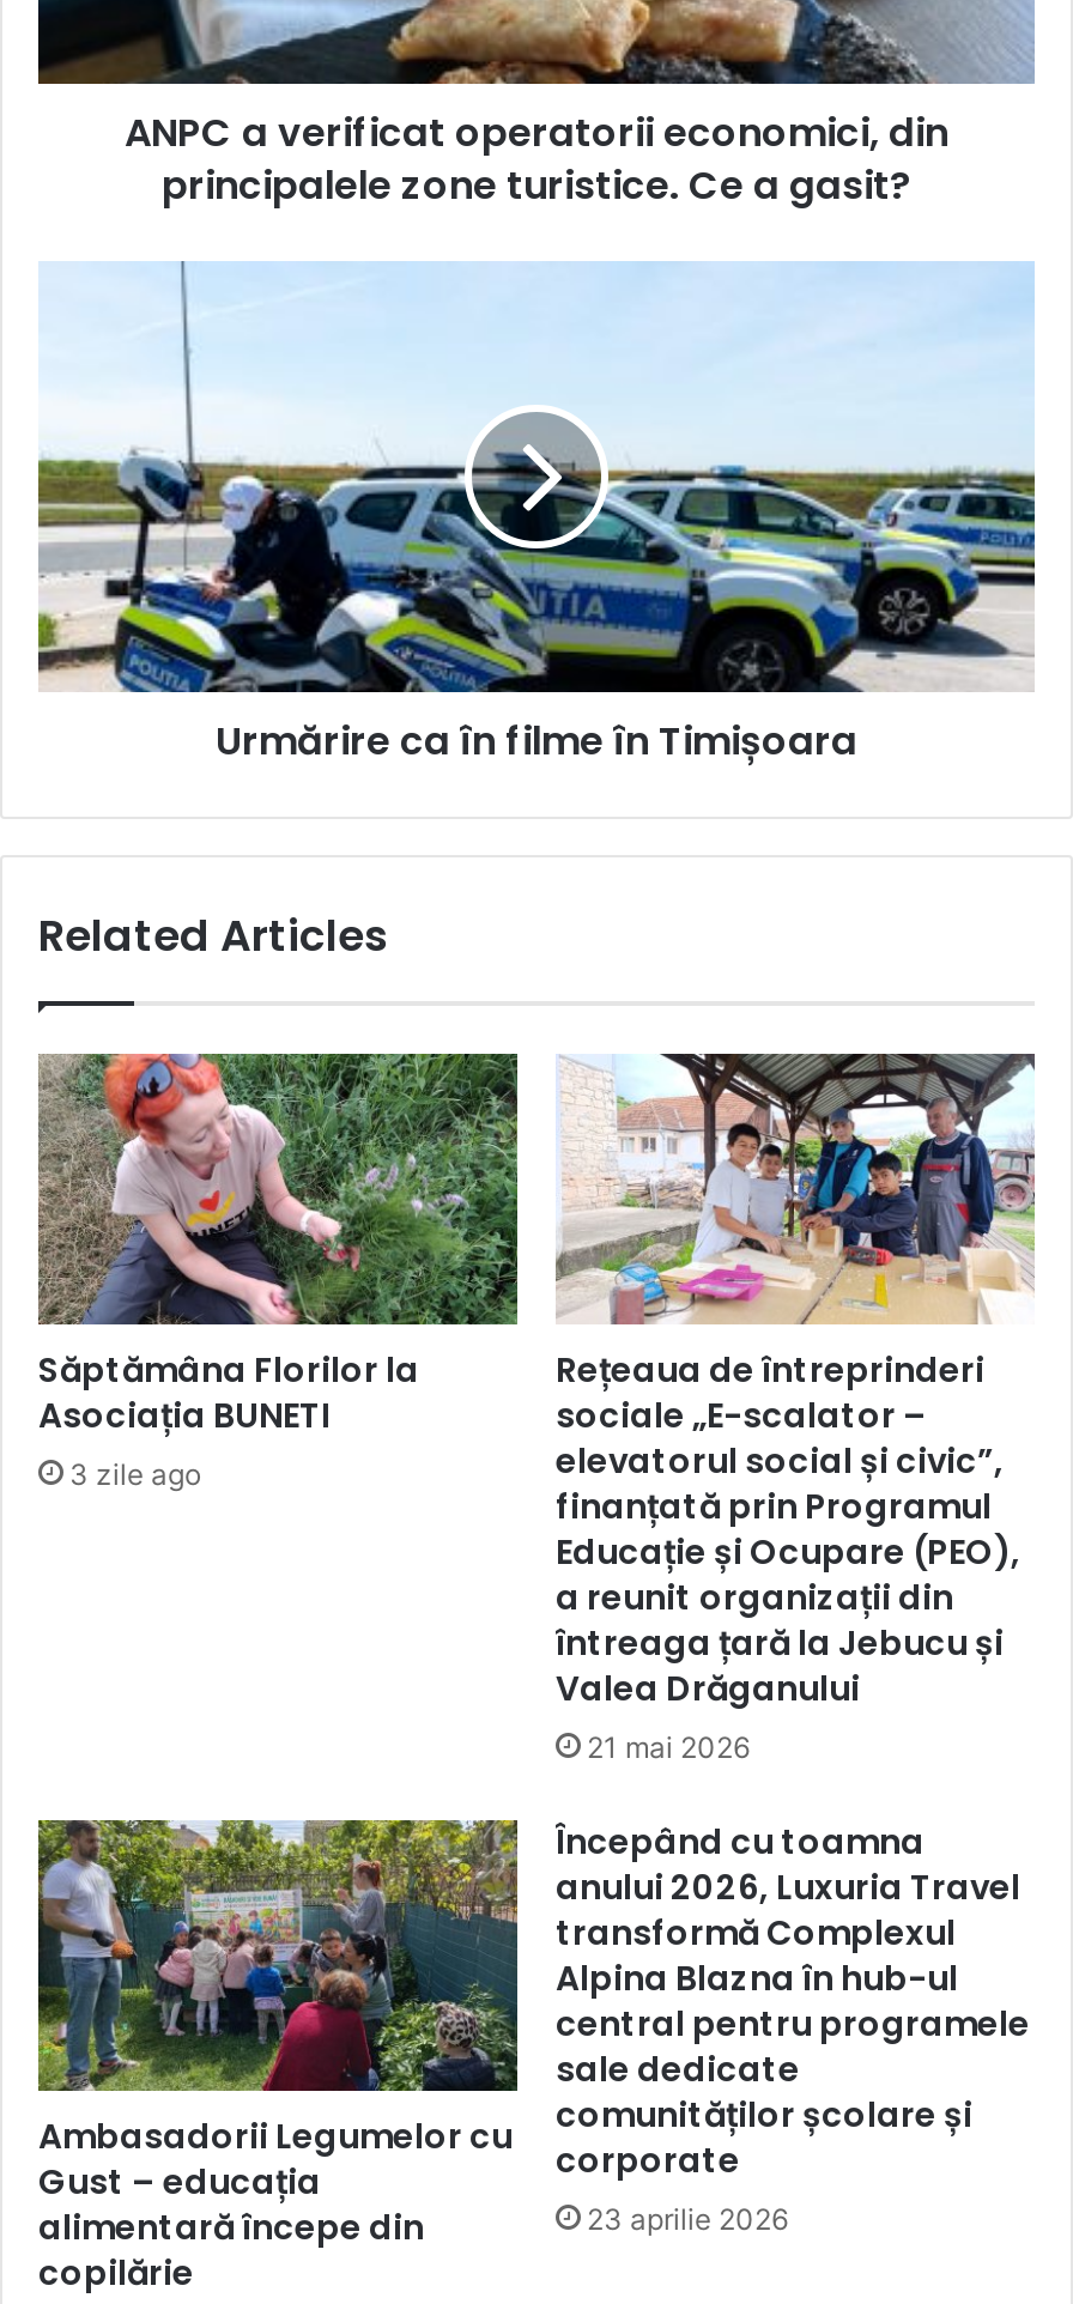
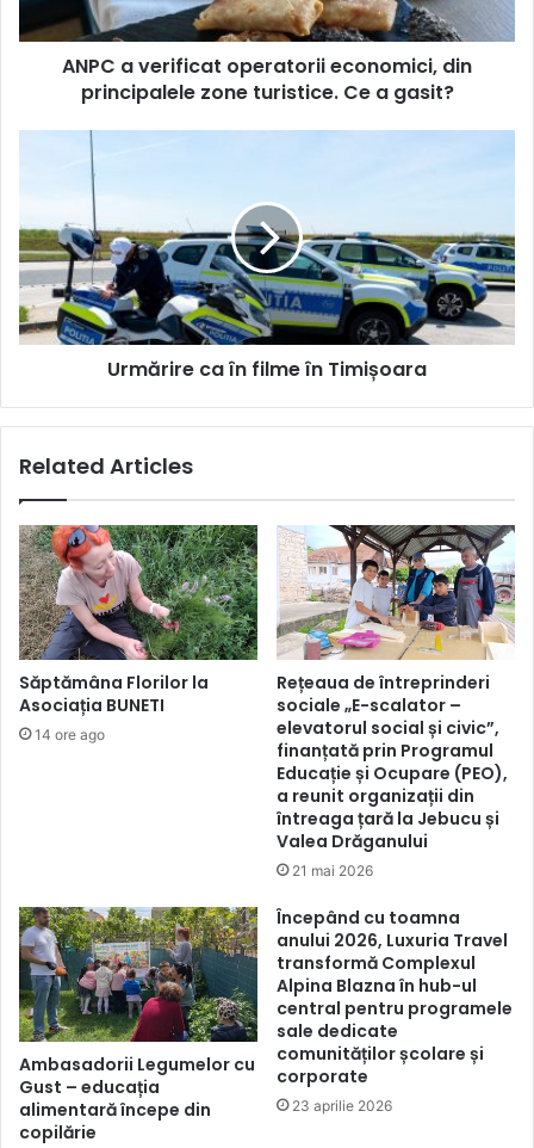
- 3 zile ago
+ 14 ore ago
